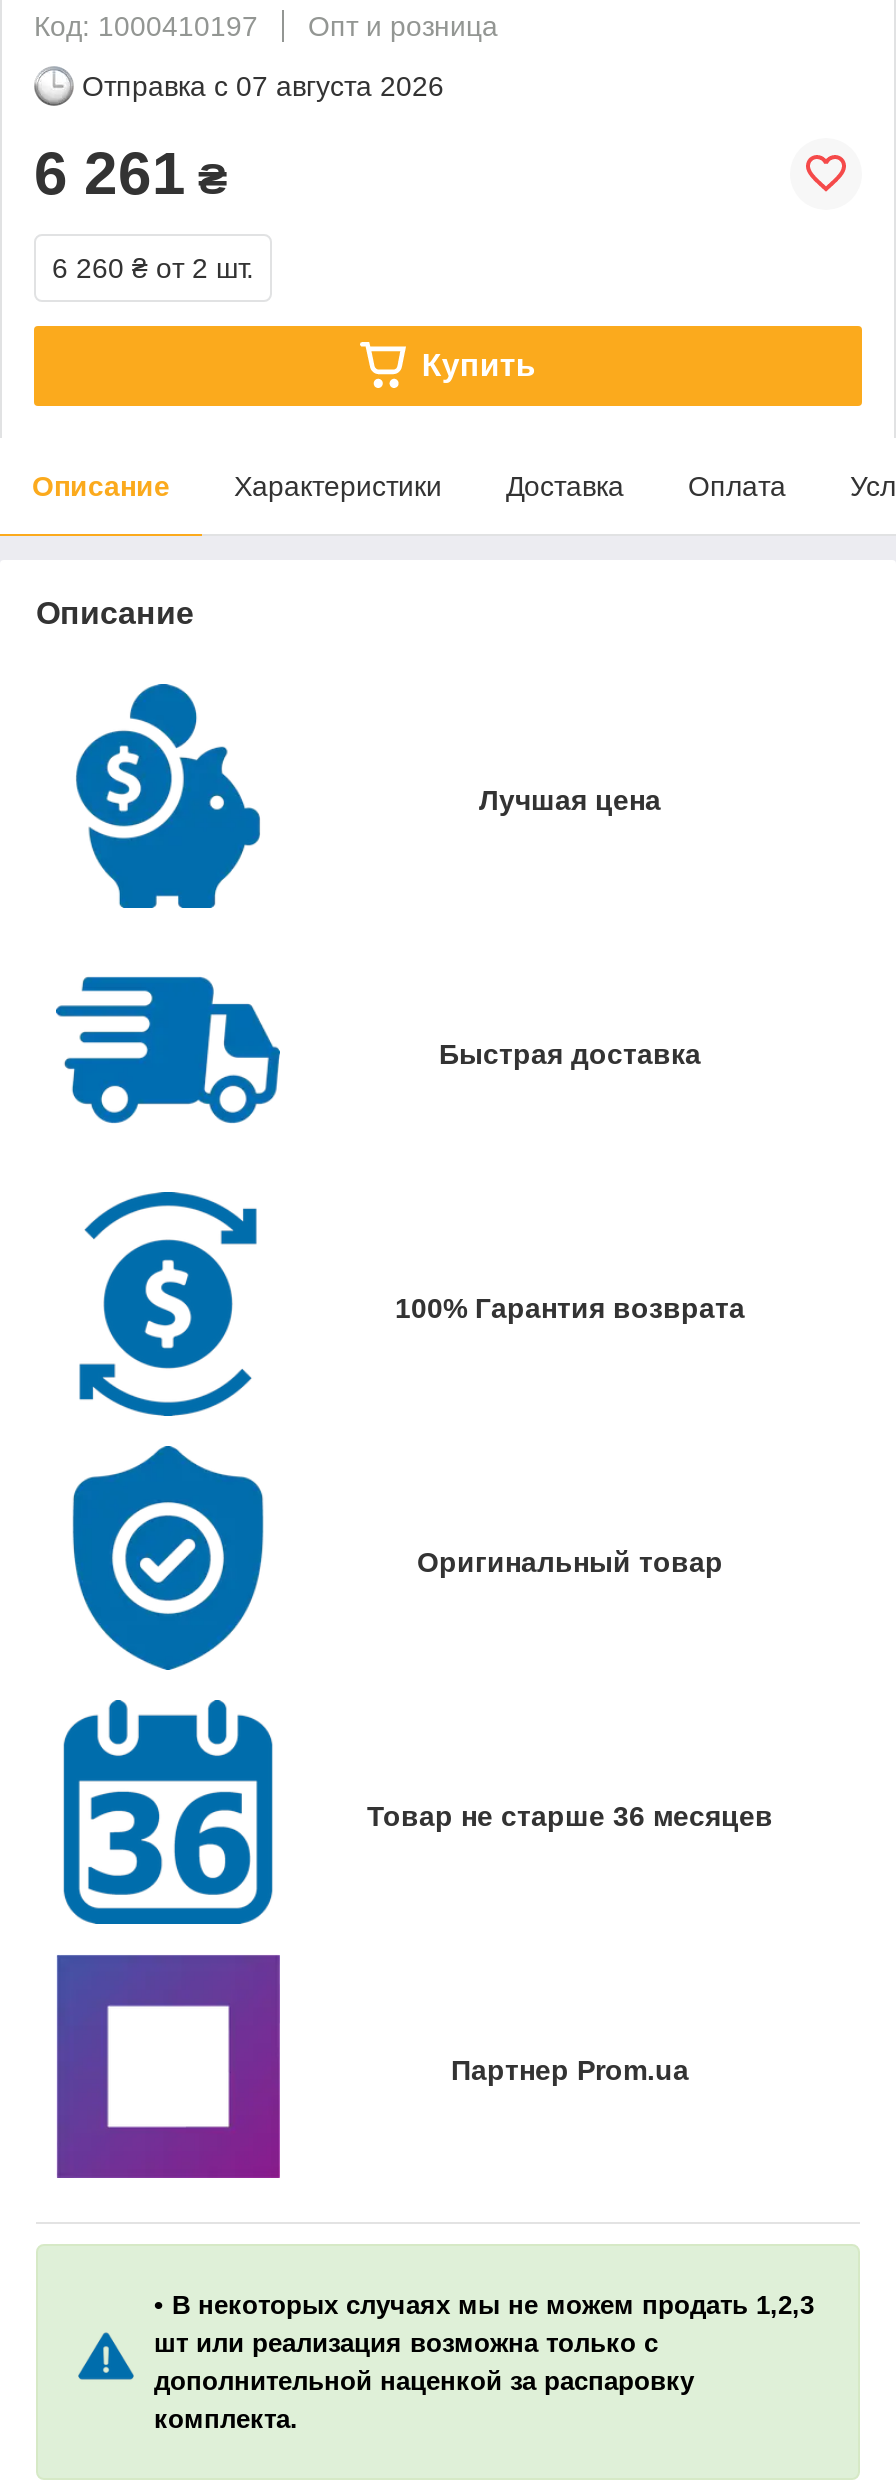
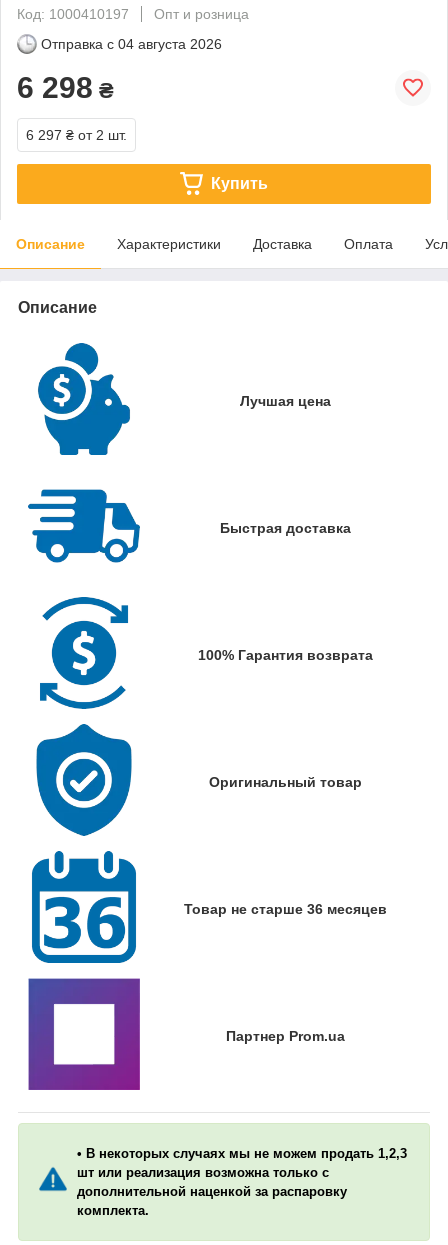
- Отправка с 07 августа 2026
+ Отправка с 04 августа 2026

- 6 261 ₴
+ 6 298 ₴

- 6 260 ₴ от 2 шт.
+ 6 297 ₴ от 2 шт.
